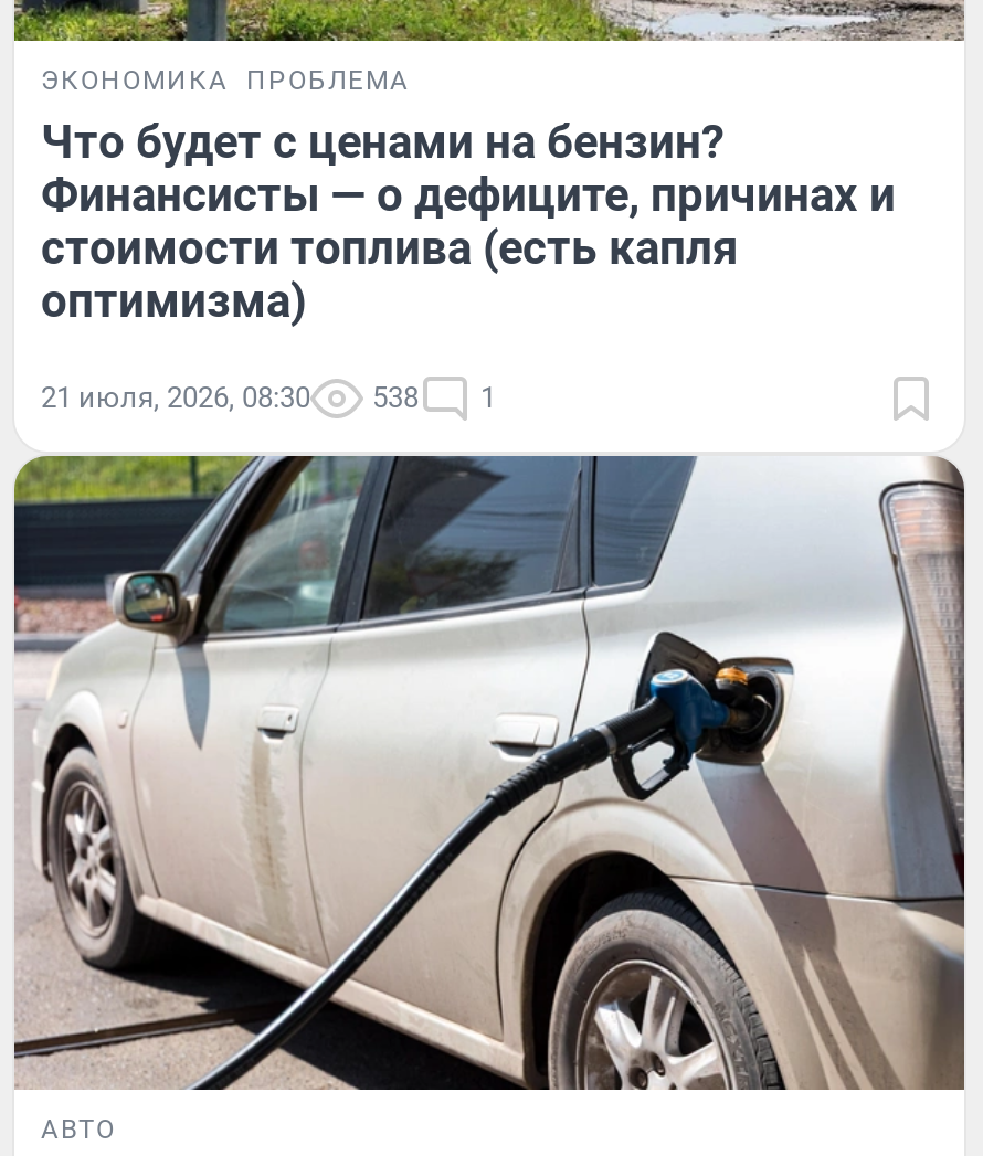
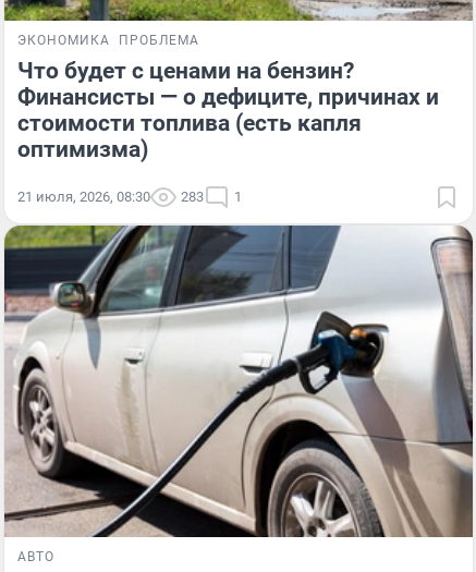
- 21 июля, 2026, 08:30 538 1
+ 21 июля, 2026, 08:30 283 1
